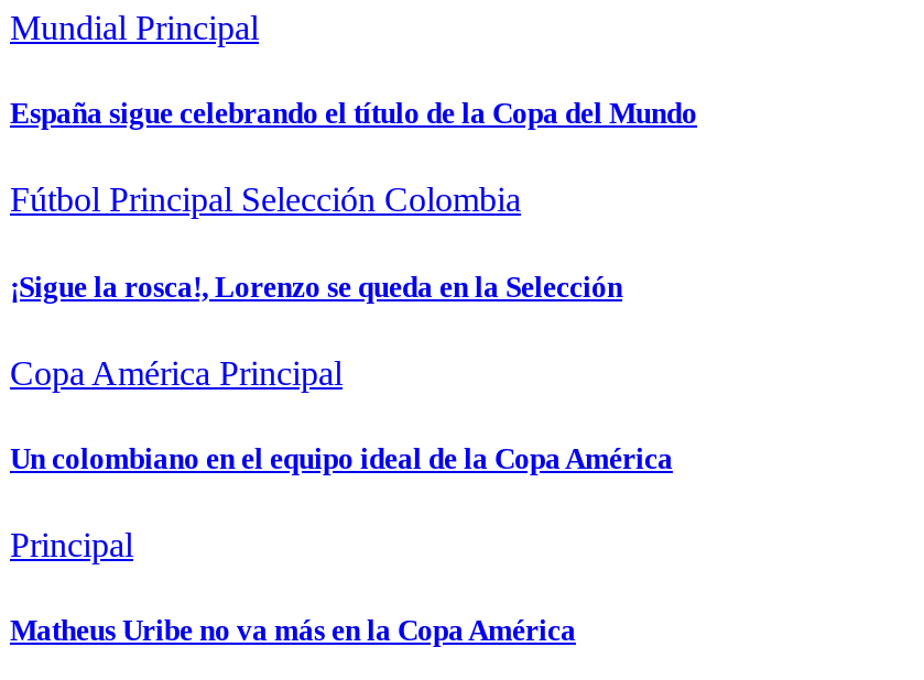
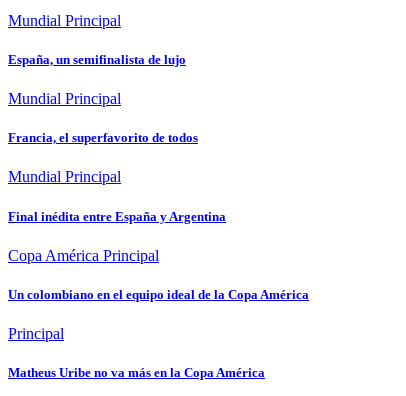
- España sigue celebrando el título de la Copa del Mundo
- Fútbol Principal Selección Colombia
- ¡Sigue la rosca!, Lorenzo se queda en la Selección
+ España, un semifinalista de lujo
+ Mundial Principal
+ Francia, el superfavorito de todos
+ Mundial Principal
+ Final inédita entre España y Argentina
